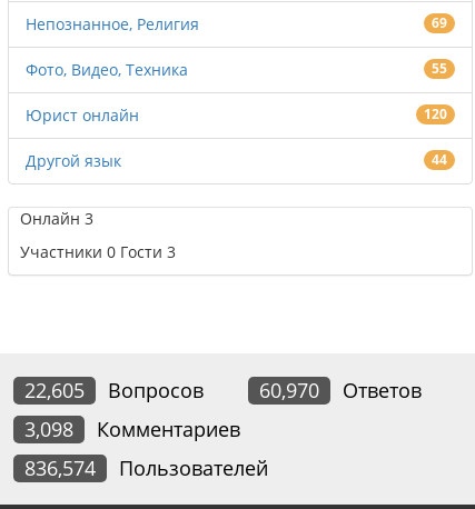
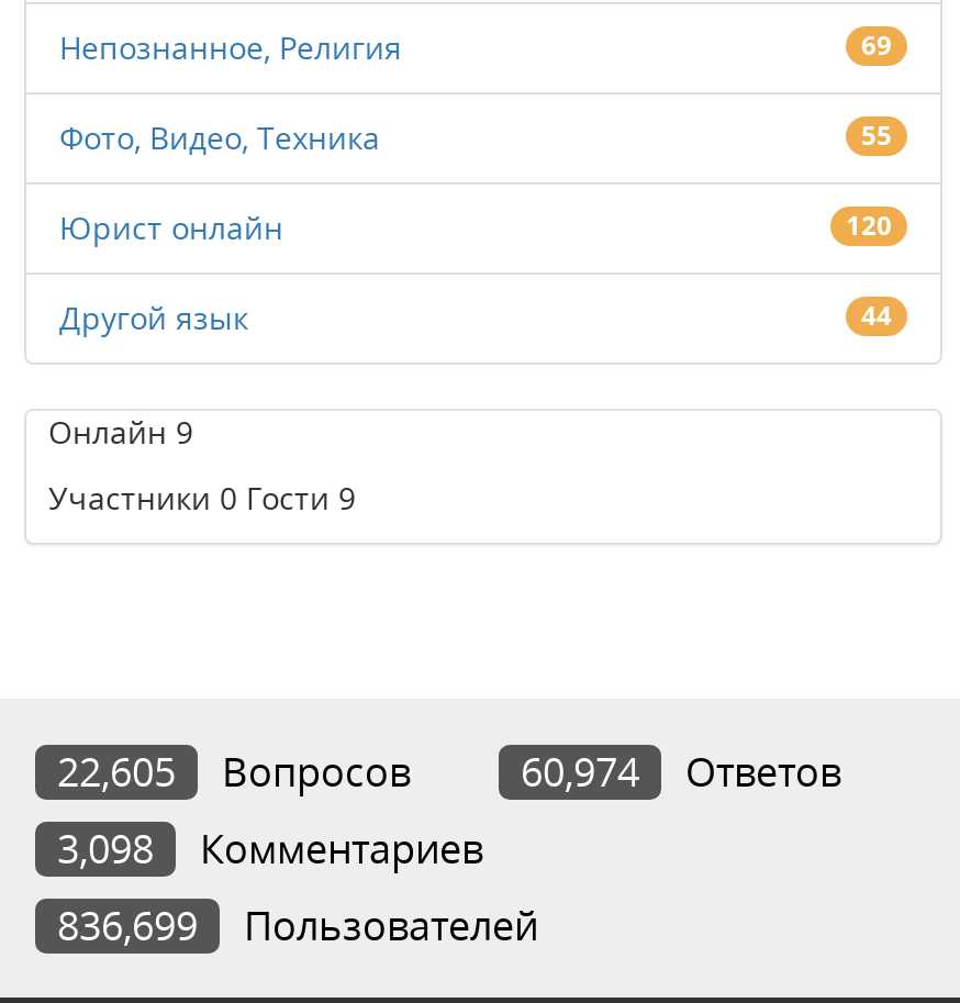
- Онлайн 3
+ Онлайн 9

- Участники 0 Гости 3
+ Участники 0 Гости 9

- 60,970 Ответов
+ 60,974 Ответов

- 836,574 Пользователей
+ 836,699 Пользователей
